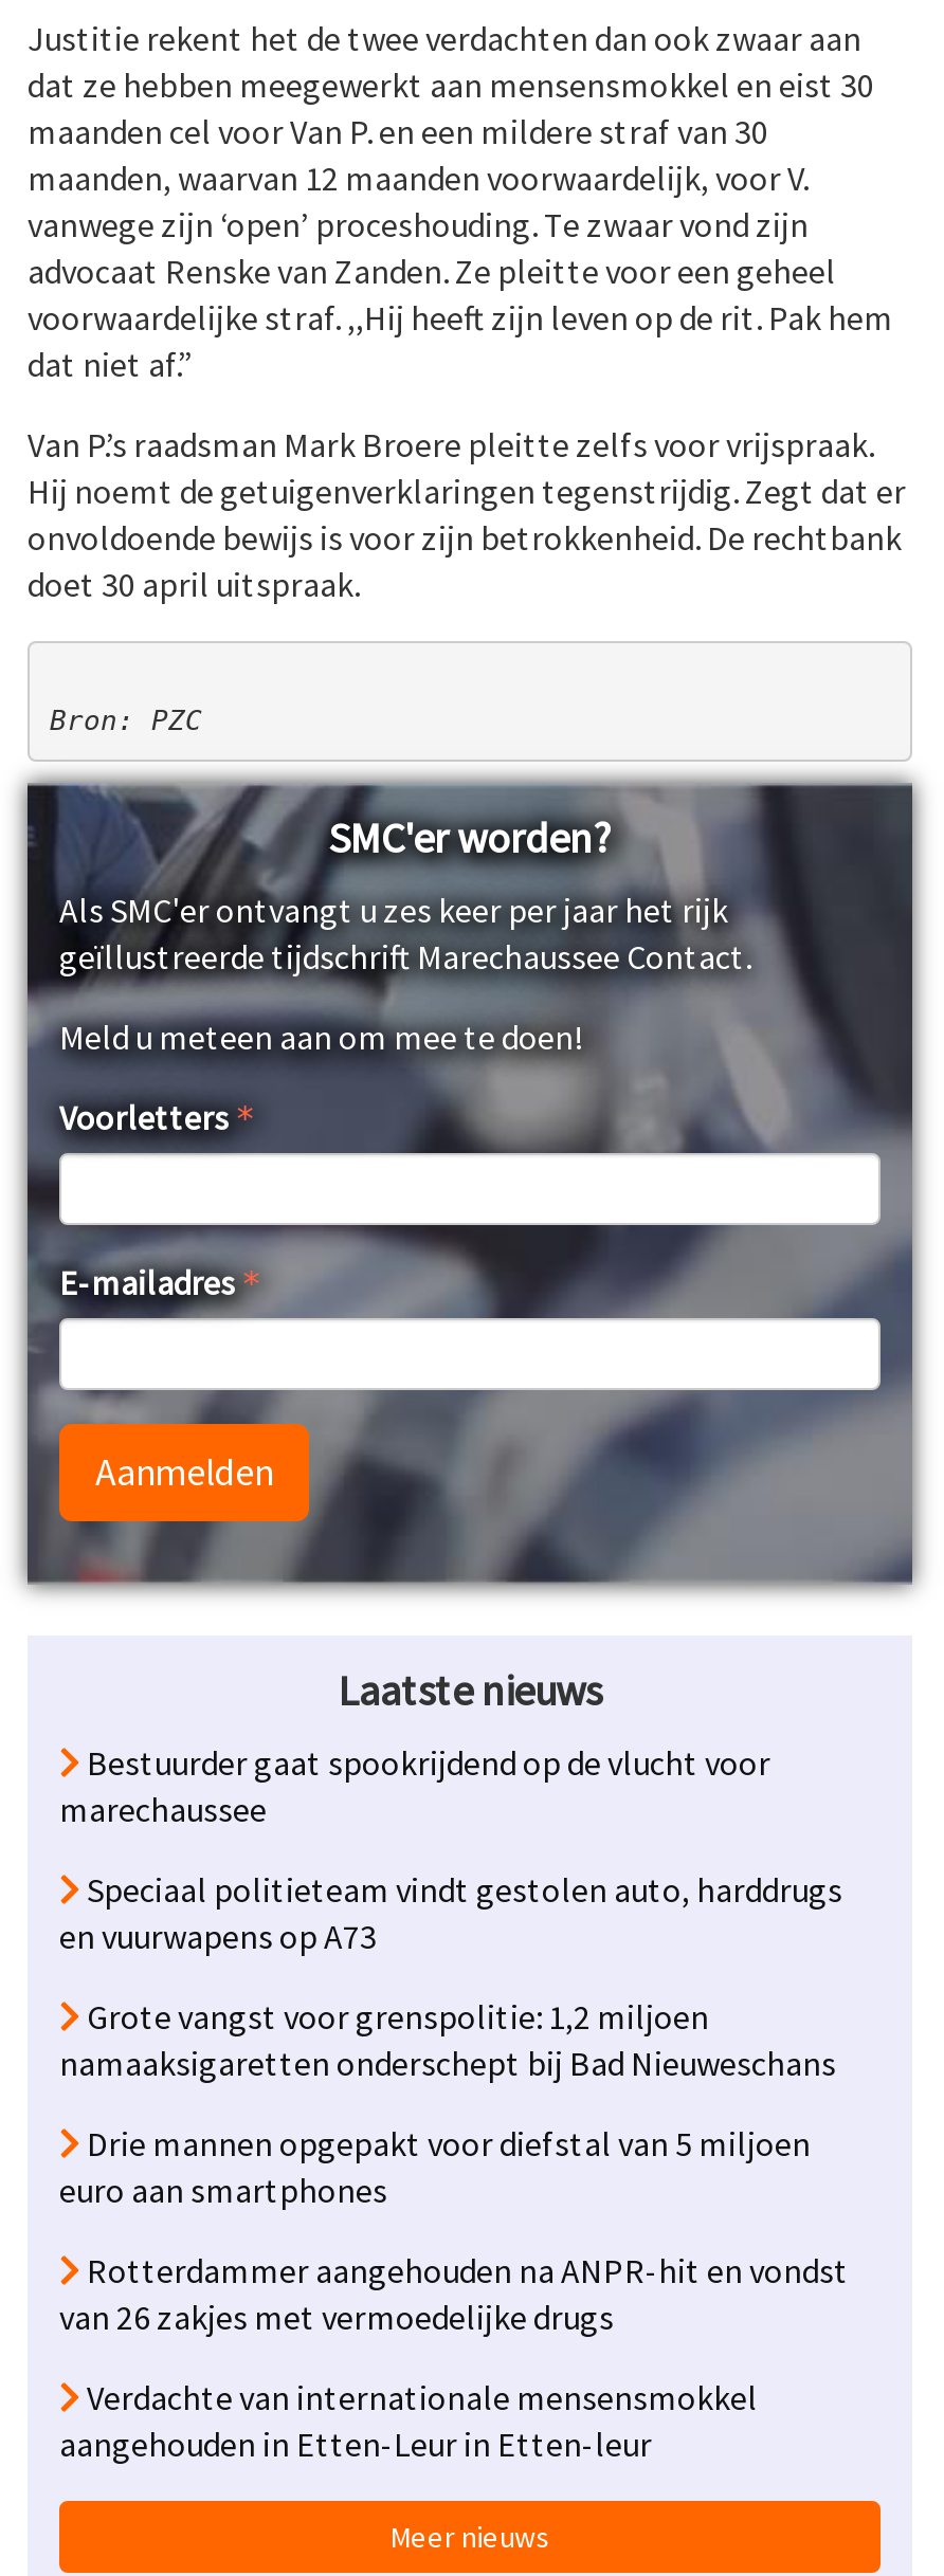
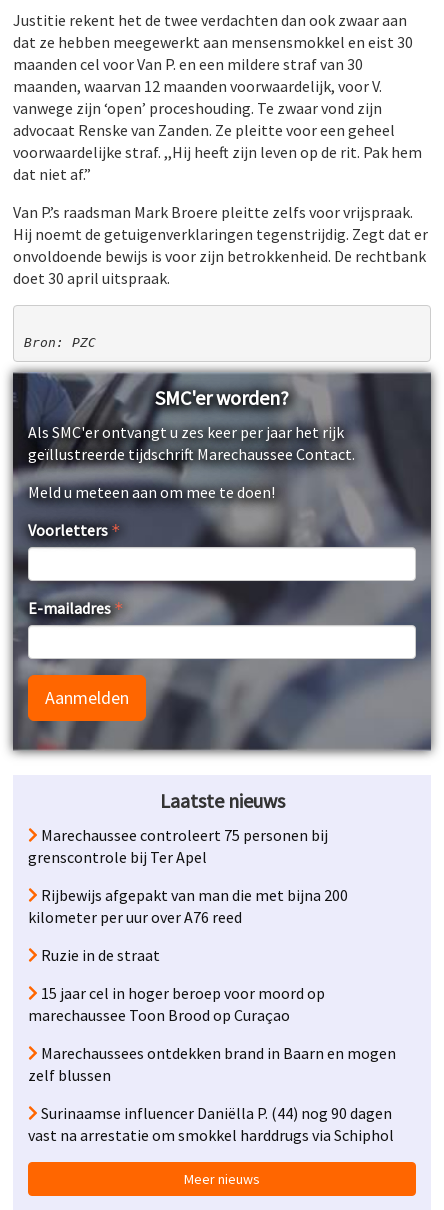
- Bestuurder gaat spookrijdend op de vlucht voor
- marechaussee
+ Marechaussee controleert 75 personen bij
+ grenscontrole bij Ter Apel

- Speciaal politieteam vindt gestolen auto, harddrugs
- en vuurwapens op A73
+ Rijbewijs afgepakt van man die met bijna 200
+ kilometer per uur over A76 reed

- Grote vangst voor grenspolitie: 1,2 miljoen
- namaaksigaretten onderschept bij Bad Nieuweschans
+ Ruzie in de straat

- Drie mannen opgepakt voor diefstal van 5 miljoen
- euro aan smartphones
+ 15 jaar cel in hoger beroep voor moord op
+ marechaussee Toon Brood op Curaçao

- Rotterdammer aangehouden na ANPR-hit en vondst
- van 26 zakjes met vermoedelijke drugs
+ Marechaussees ontdekken brand in Baarn en mogen
+ zelf blussen

- Verdachte van internationale mensensmokkel
- aangehouden in Etten-Leur in Etten-leur
+ Surinaamse influencer Daniëlla P. (44) nog 90 dagen
+ vast na arrestatie om smokkel harddrugs via Schiphol
